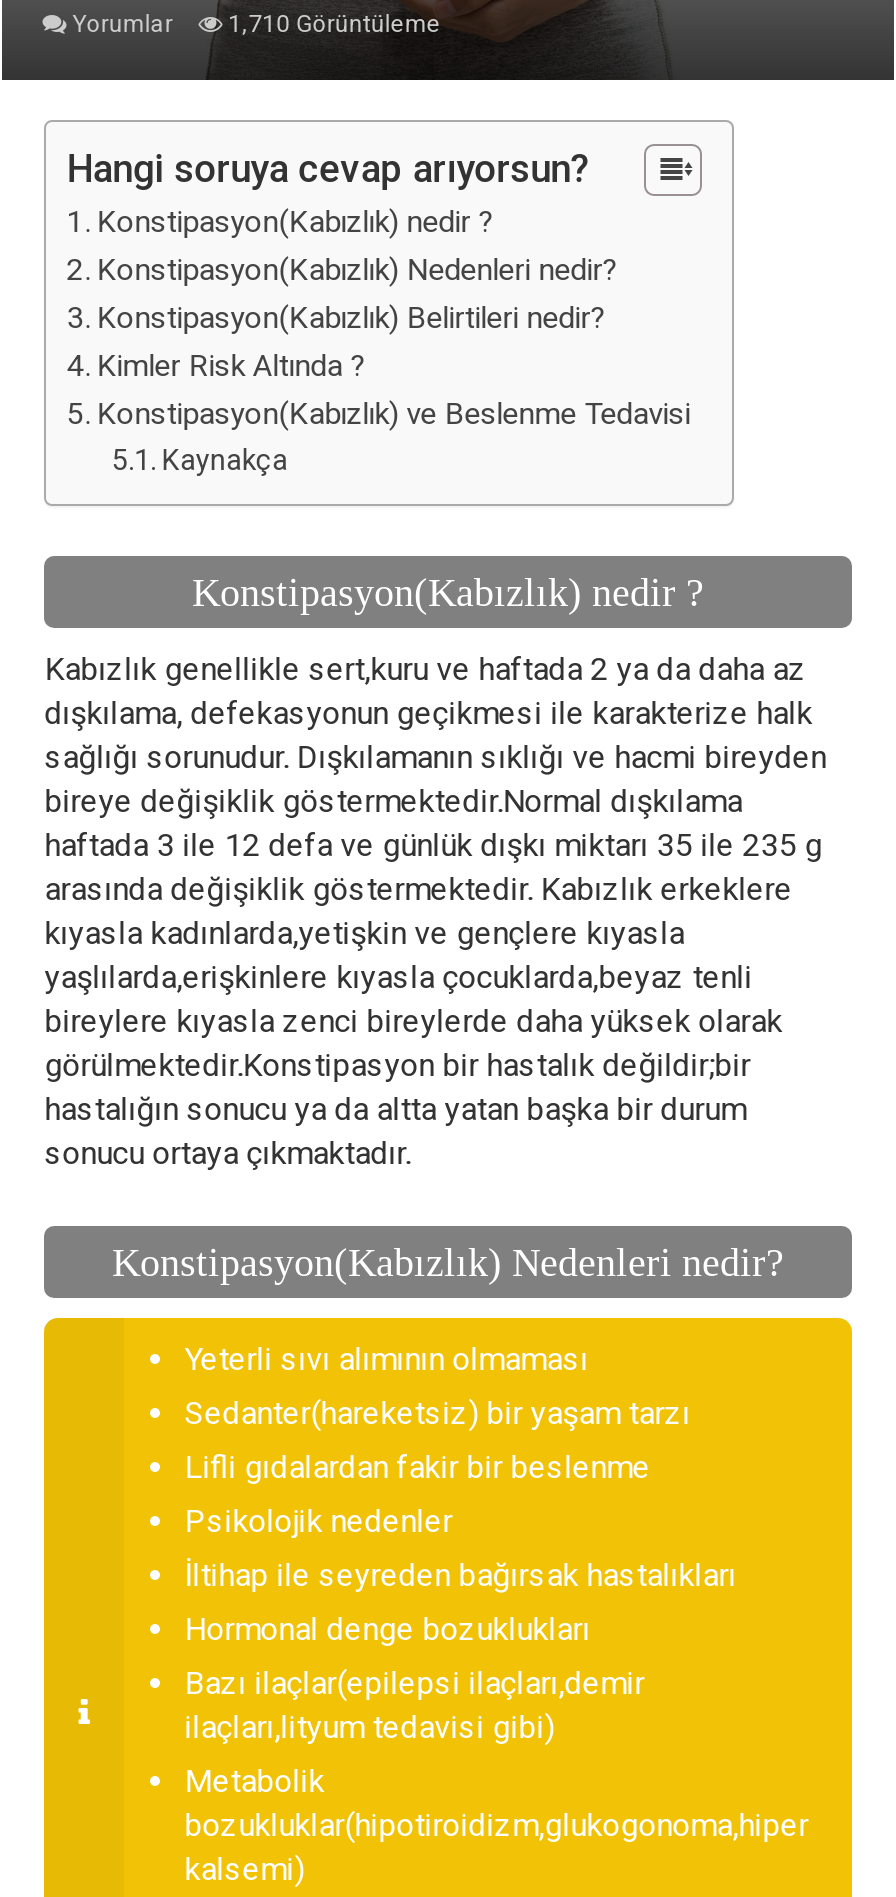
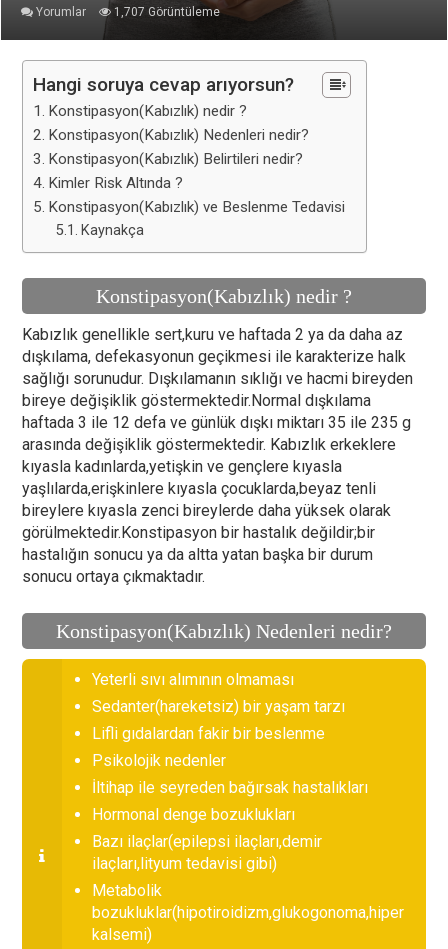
- Yorumlar 1,710 Görüntüleme
+ Yorumlar 1,707 Görüntüleme
